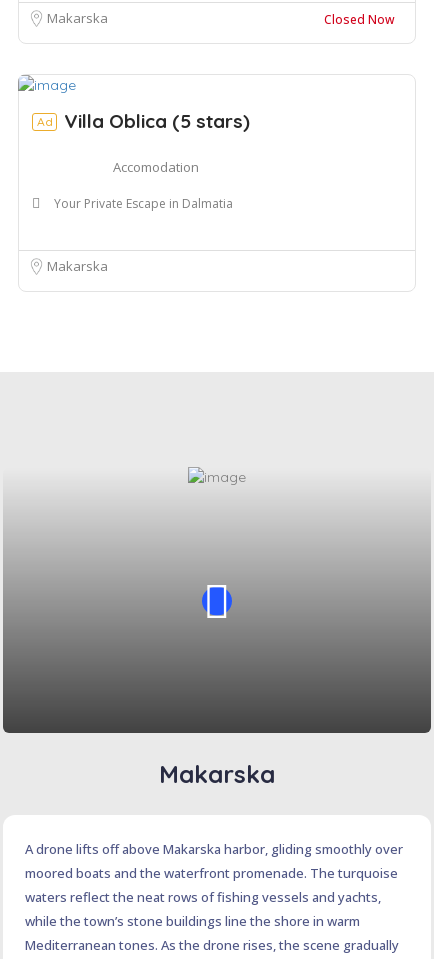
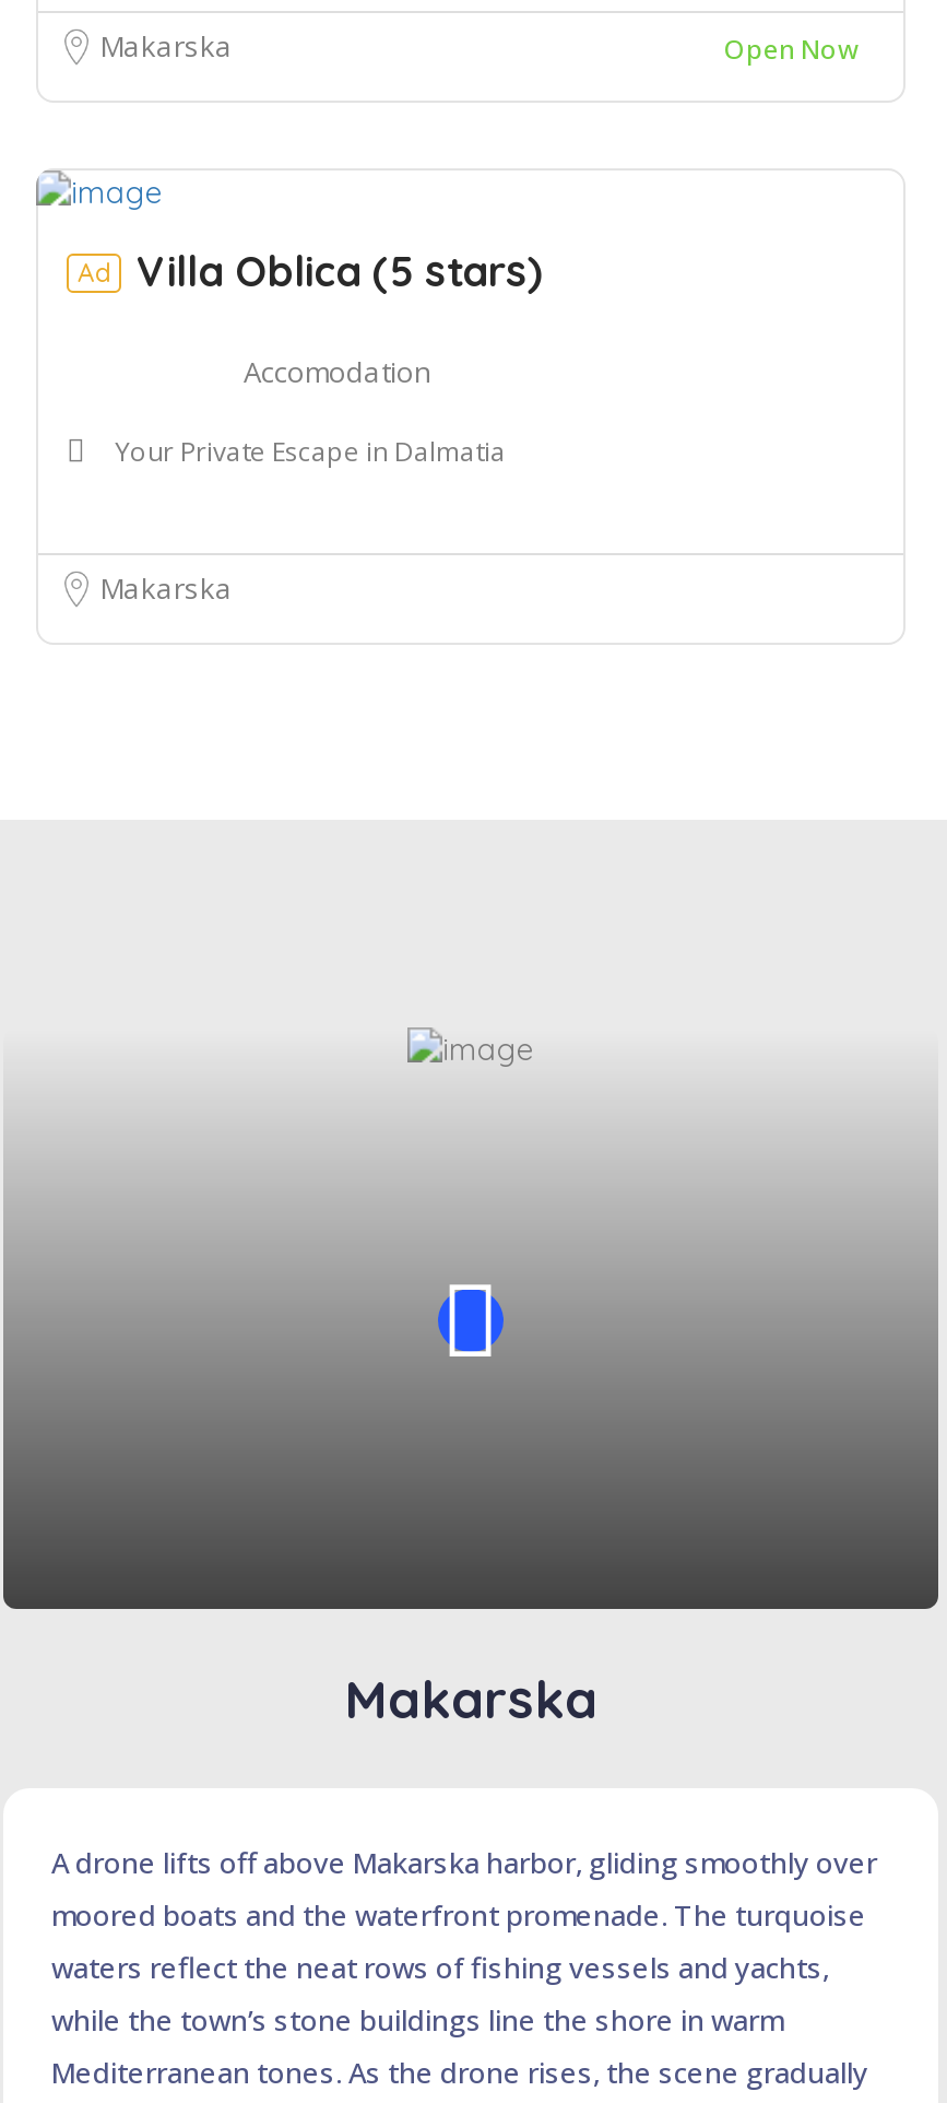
- Closed Now
+ Open Now
